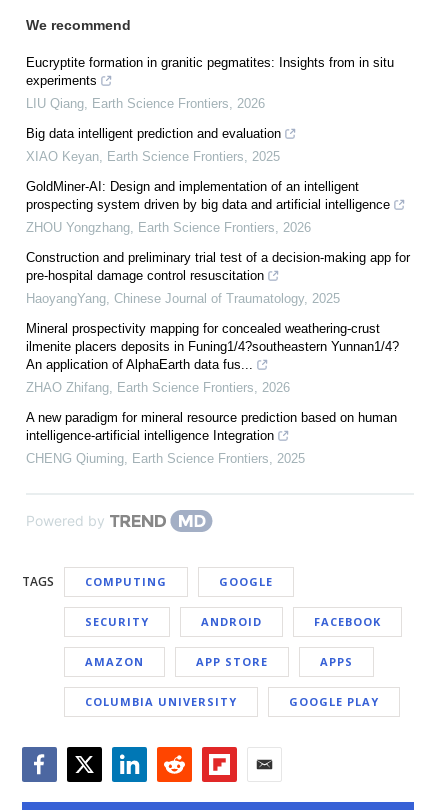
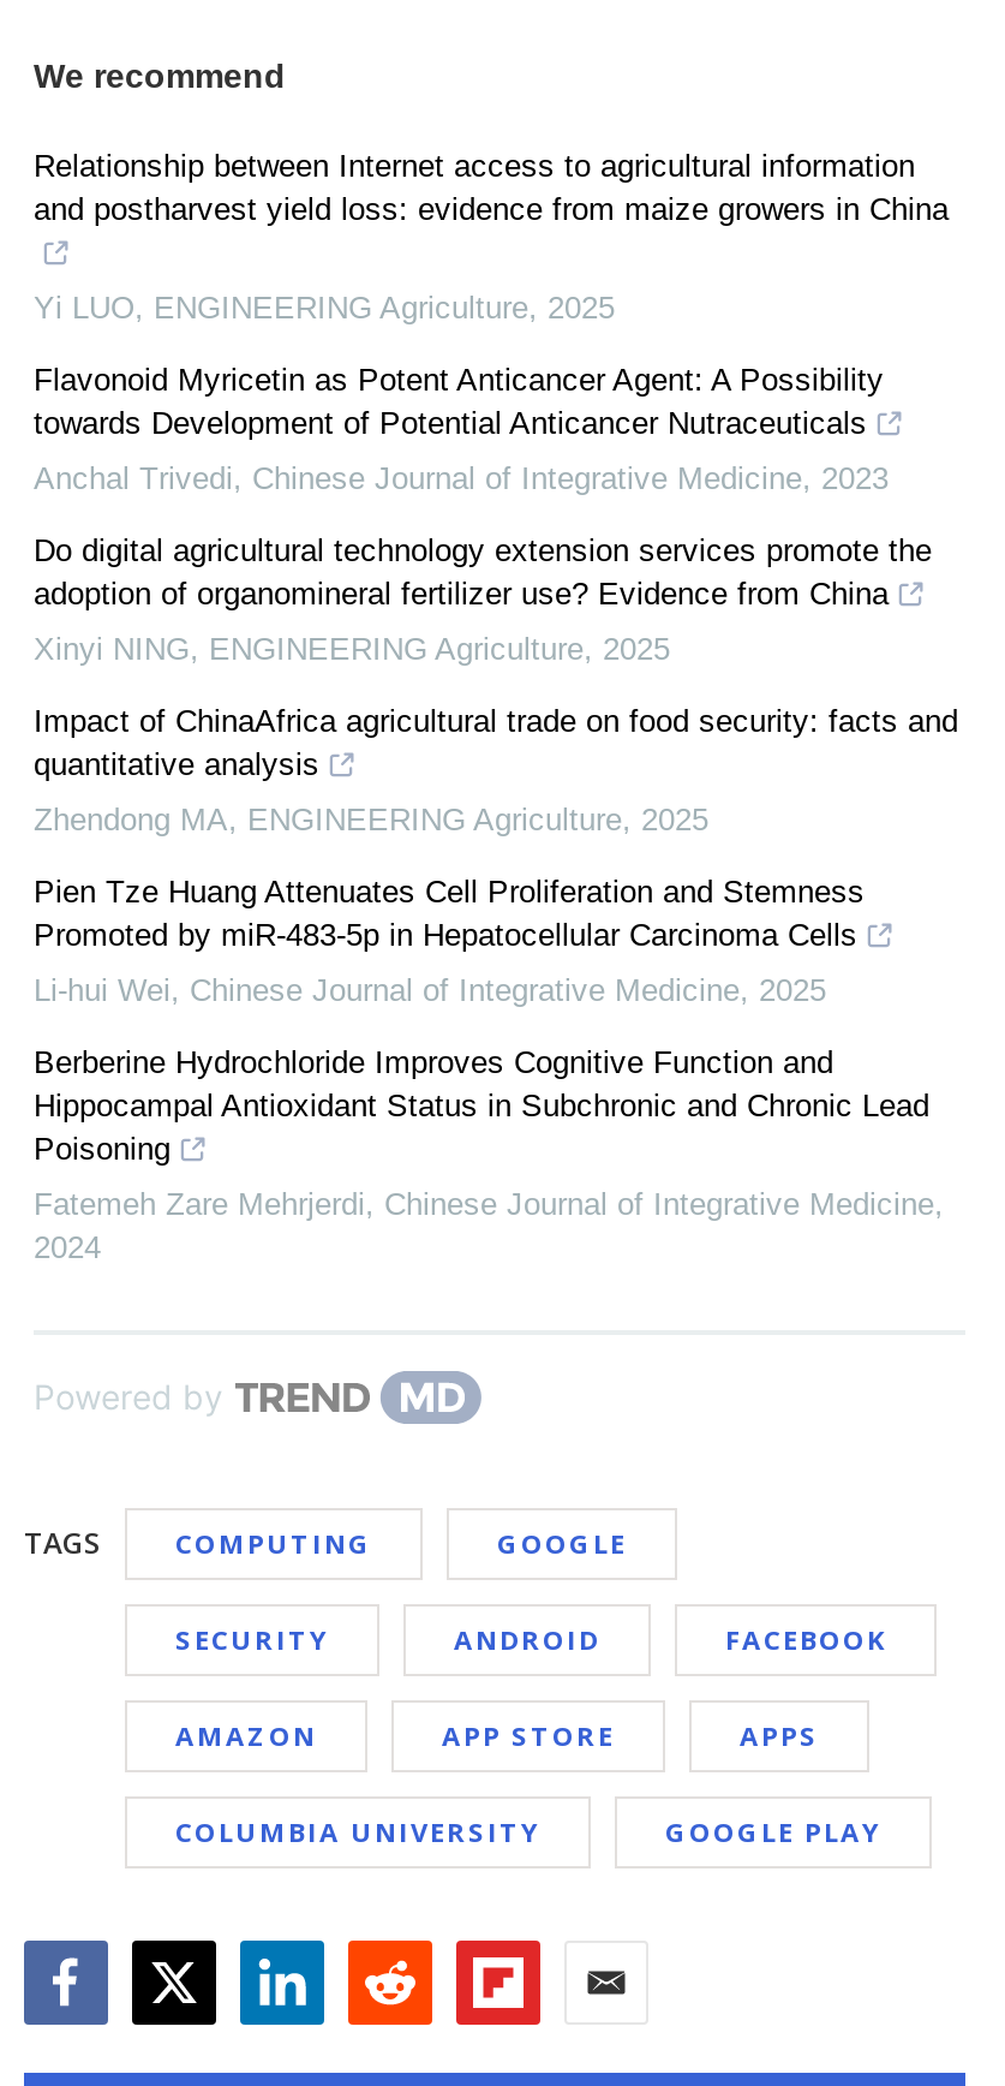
- Eucryptite formation in granitic pegmatites: Insights from in situ
- experiments
+ Relationship between Internet access to agricultural information
+ and postharvest yield loss: evidence from maize growers in China

- LIU Qiang, Earth Science Frontiers, 2026
+ Yi LUO, ENGINEERING Agriculture, 2025

- Big data intelligent prediction and evaluation
+ Flavonoid Myricetin as Potent Anticancer Agent: A Possibility
+ towards Development of Potential Anticancer Nutraceuticals

- XIAO Keyan, Earth Science Frontiers, 2025
+ Anchal Trivedi, Chinese Journal of Integrative Medicine, 2023

- GoldMiner-AI: Design and implementation of an intelligent
- prospecting system driven by big data and artificial intelligence
+ Do digital agricultural technology extension services promote the
+ adoption of organomineral fertilizer use? Evidence from China

- ZHOU Yongzhang, Earth Science Frontiers, 2026
+ Xinyi NING, ENGINEERING Agriculture, 2025

- Construction and preliminary trial test of a decision-making app for
- pre-hospital damage control resuscitation
+ Impact of ChinaAfrica agricultural trade on food security: facts and
+ quantitative analysis

- HaoyangYang, Chinese Journal of Traumatology, 2025
+ Zhendong MA, ENGINEERING Agriculture, 2025

- Mineral prospectivity mapping for concealed weathering-crust
- ilmenite placers deposits in Funing1/4?southeastern Yunnan1/4?
- An application of AlphaEarth data fus...
+ Pien Tze Huang Attenuates Cell Proliferation and Stemness
+ Promoted by miR-483-5p in Hepatocellular Carcinoma Cells

- ZHAO Zhifang, Earth Science Frontiers, 2026
+ Li-hui Wei, Chinese Journal of Integrative Medicine, 2025

- A new paradigm for mineral resource prediction based on human
- intelligence-artificial intelligence Integration
+ Berberine Hydrochloride Improves Cognitive Function and
+ Hippocampal Antioxidant Status in Subchronic and Chronic Lead
+ Poisoning

- CHENG Qiuming, Earth Science Frontiers, 2025
+ Fatemeh Zare Mehrjerdi, Chinese Journal of Integrative Medicine,
+ 2024
